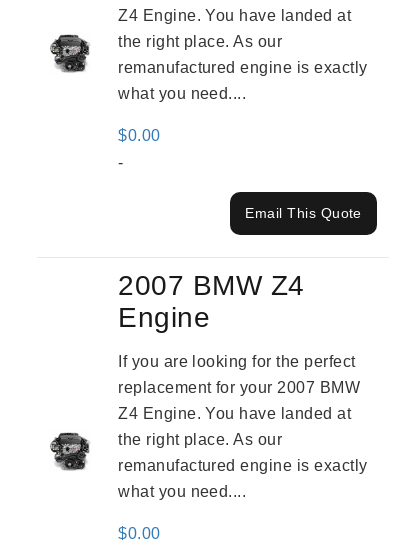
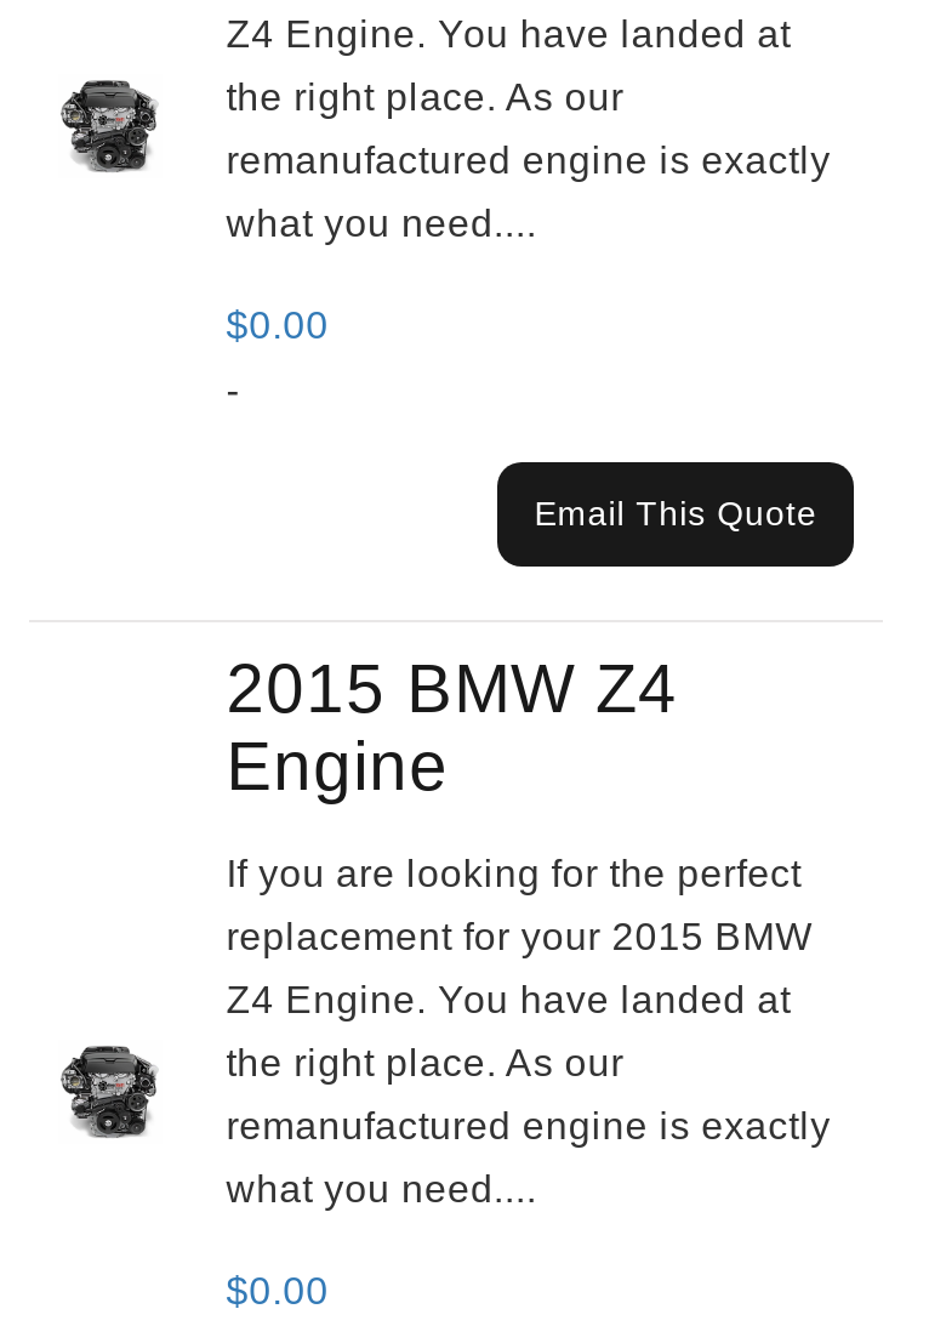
- 2007 BMW Z4
+ 2015 BMW Z4

- replacement for your 2007 BMW
+ replacement for your 2015 BMW
